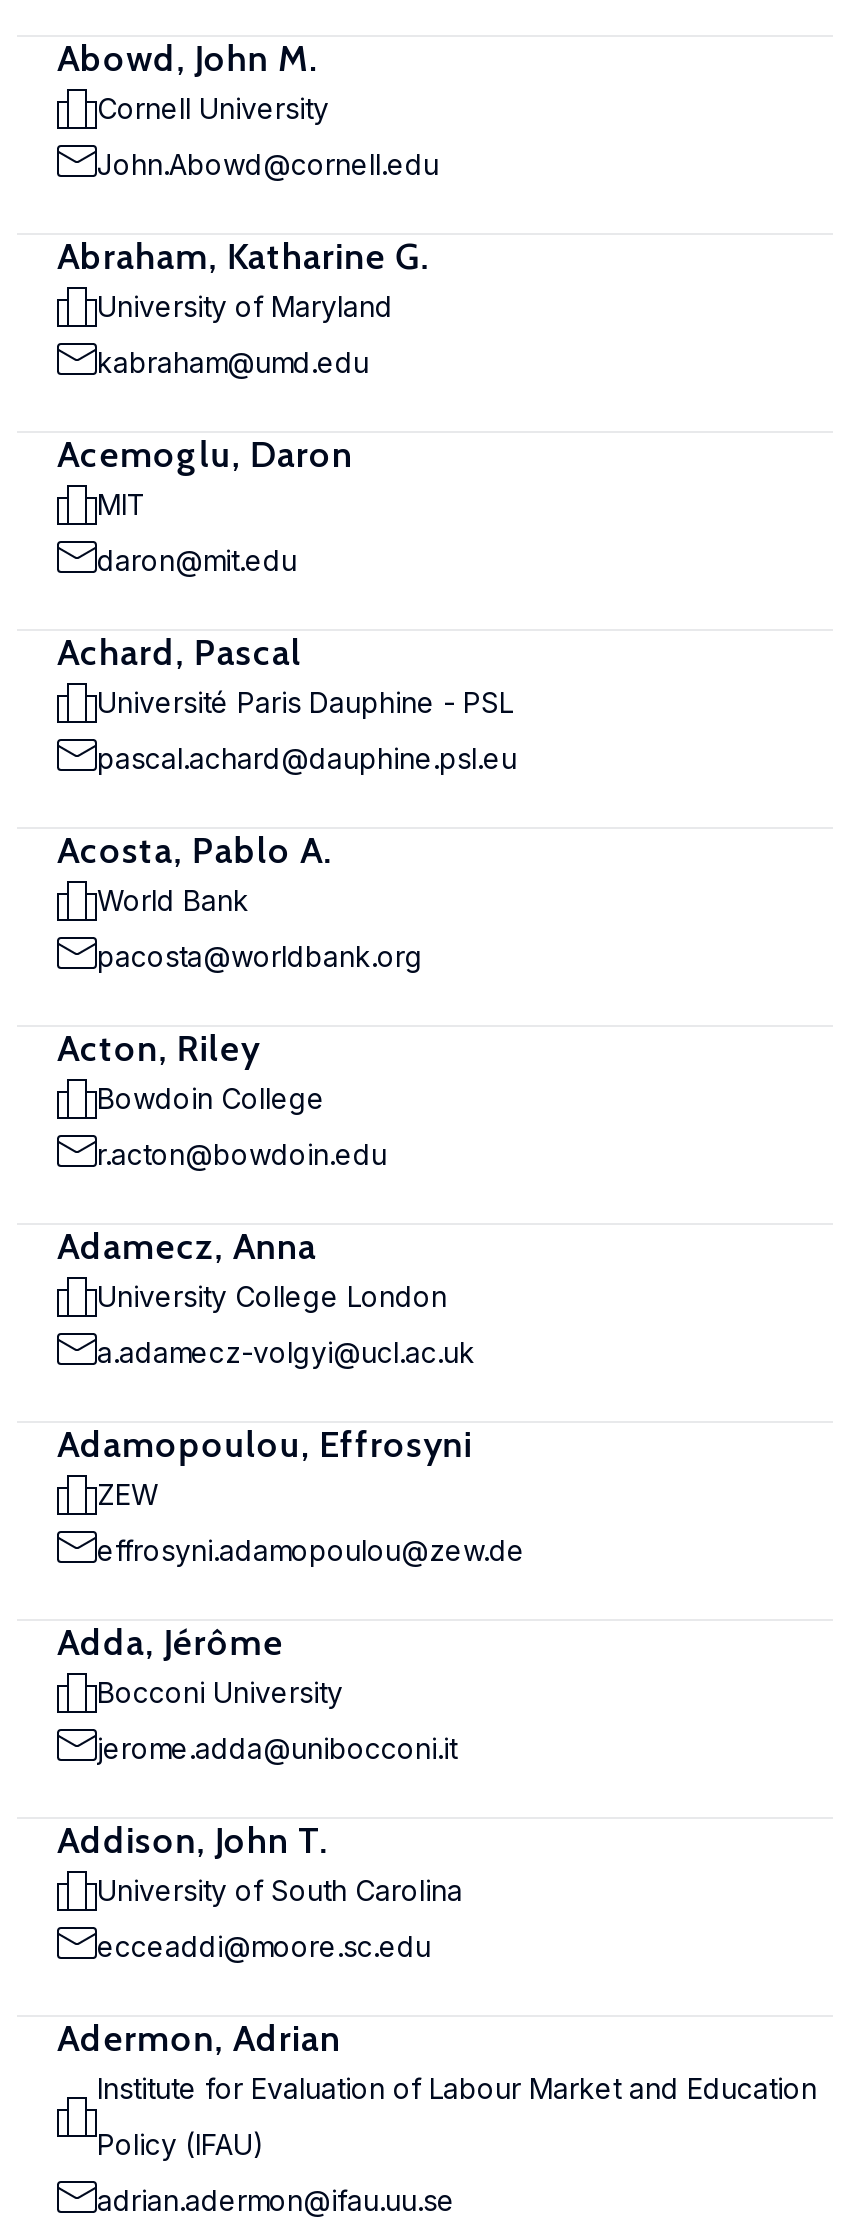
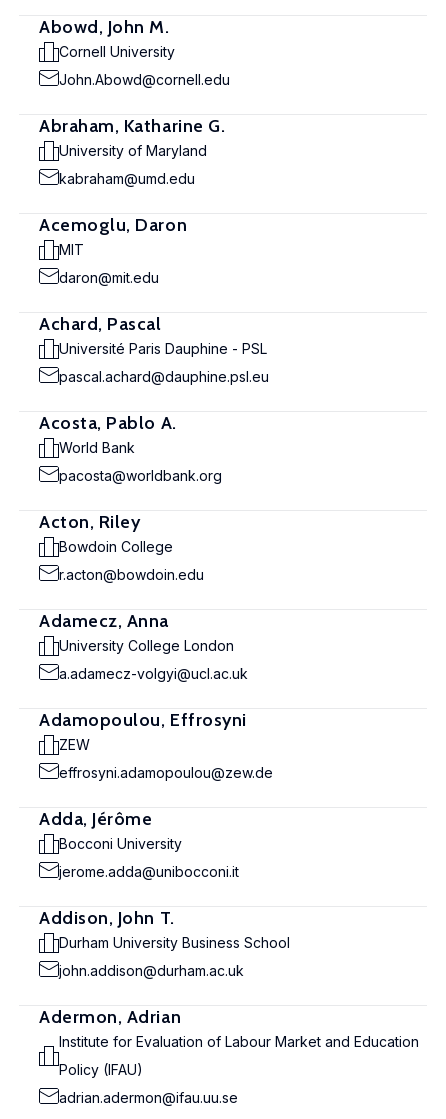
- University of South Carolina
+ Durham University Business School

- ecceaddi@moore.sc.edu
+ john.addison@durham.ac.uk
